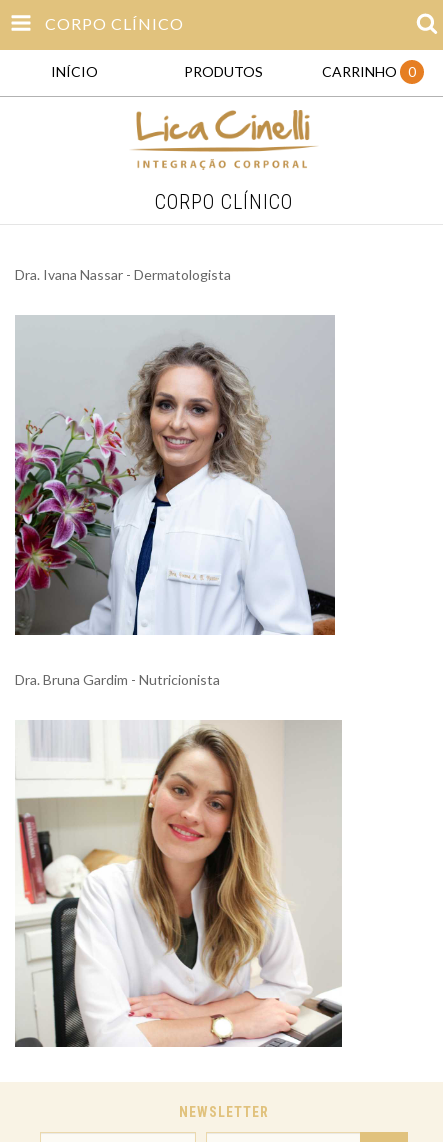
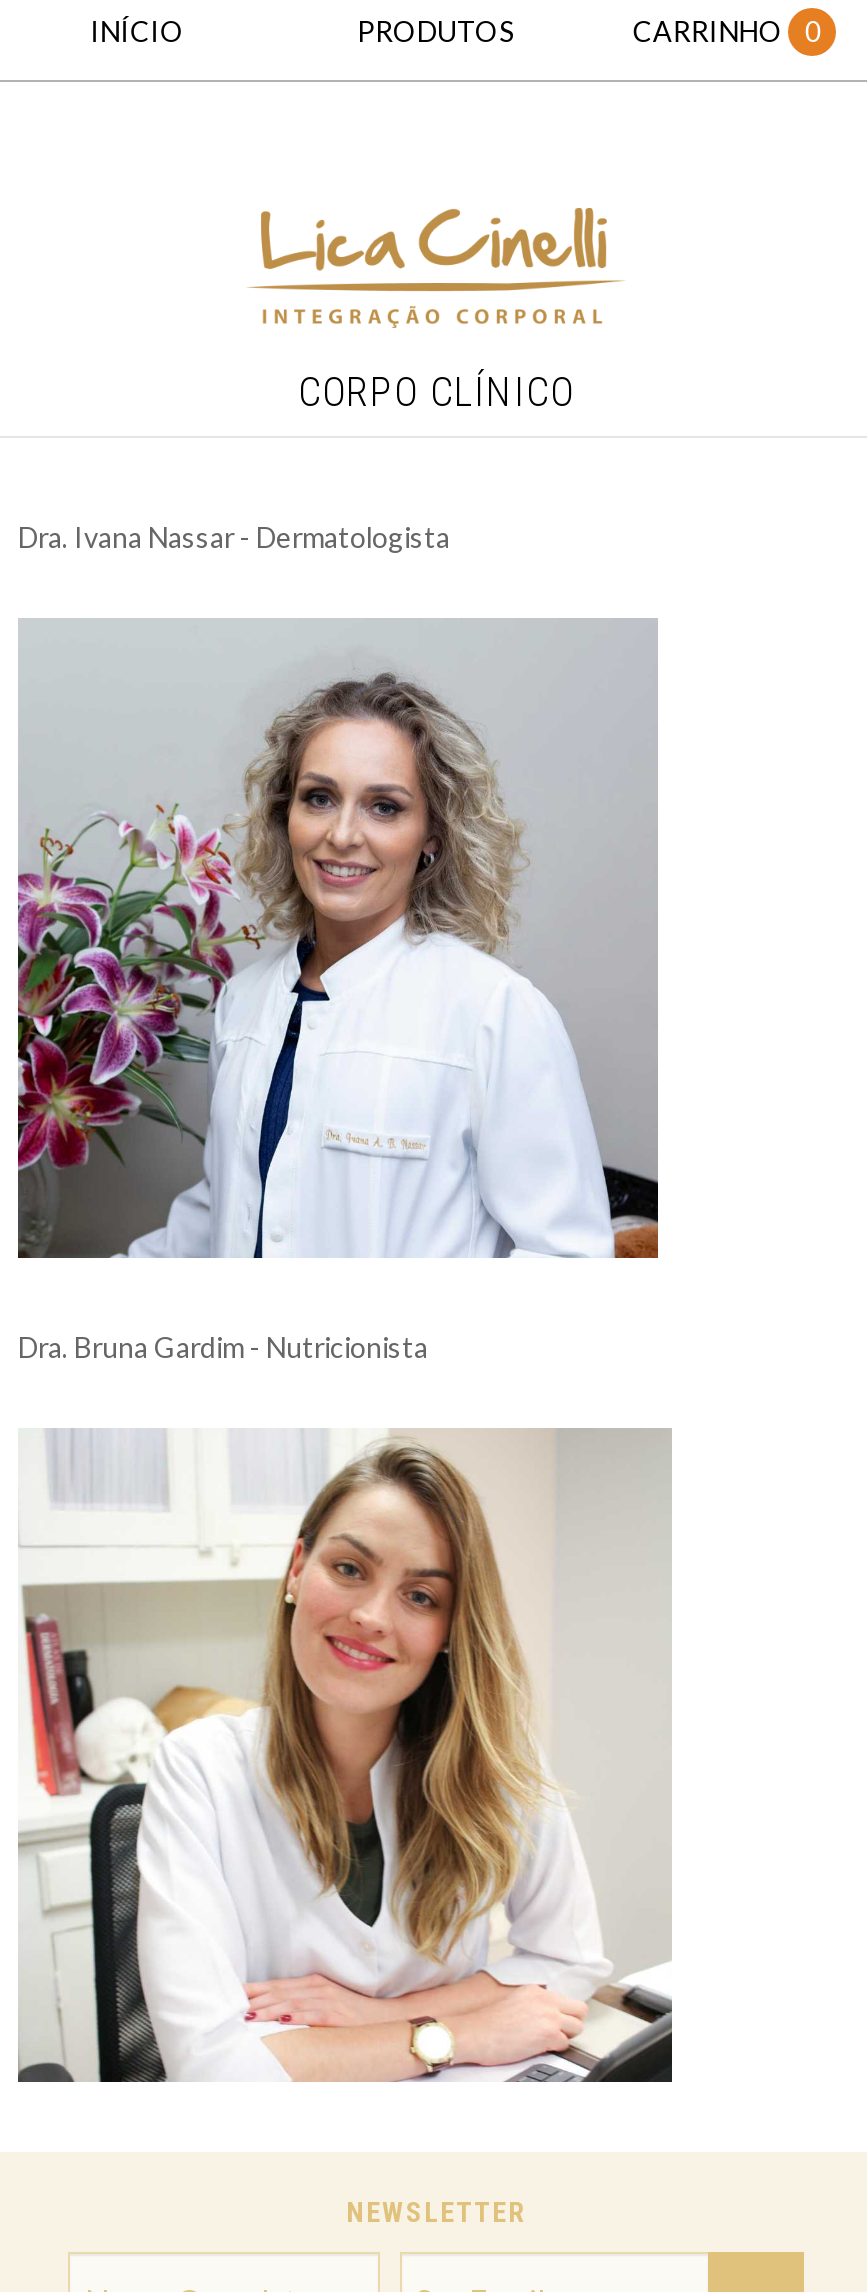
- CORPO CLÍNICO

moved up: INÍCIO | PRODUTOS | CARRINHO | 0
